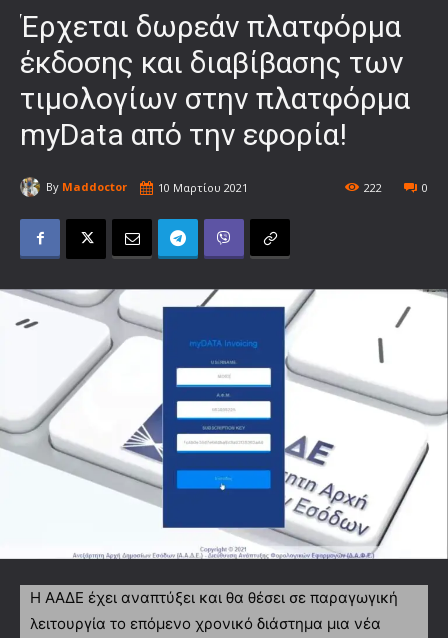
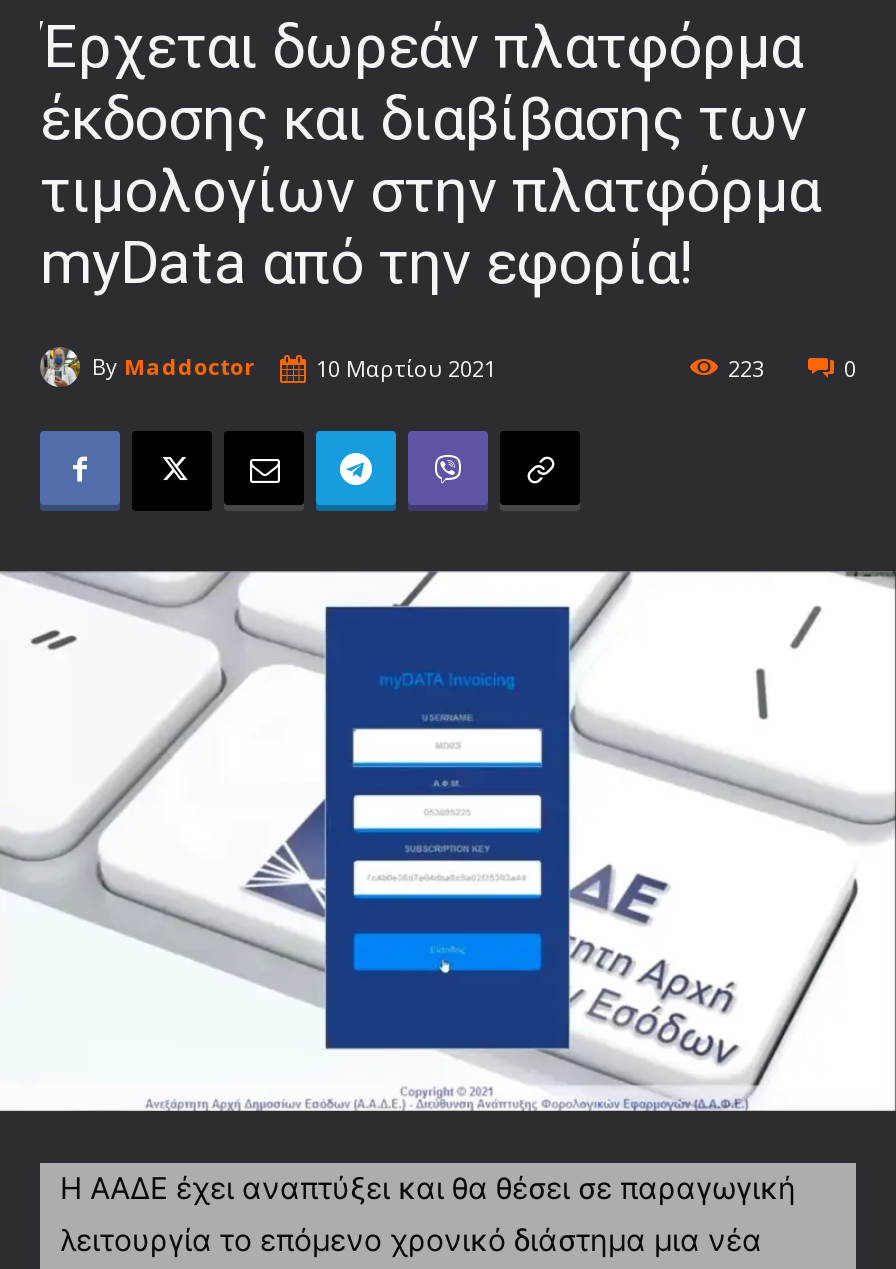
- 222
+ 223
